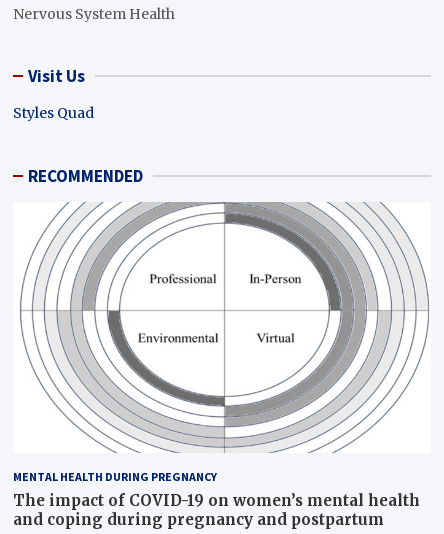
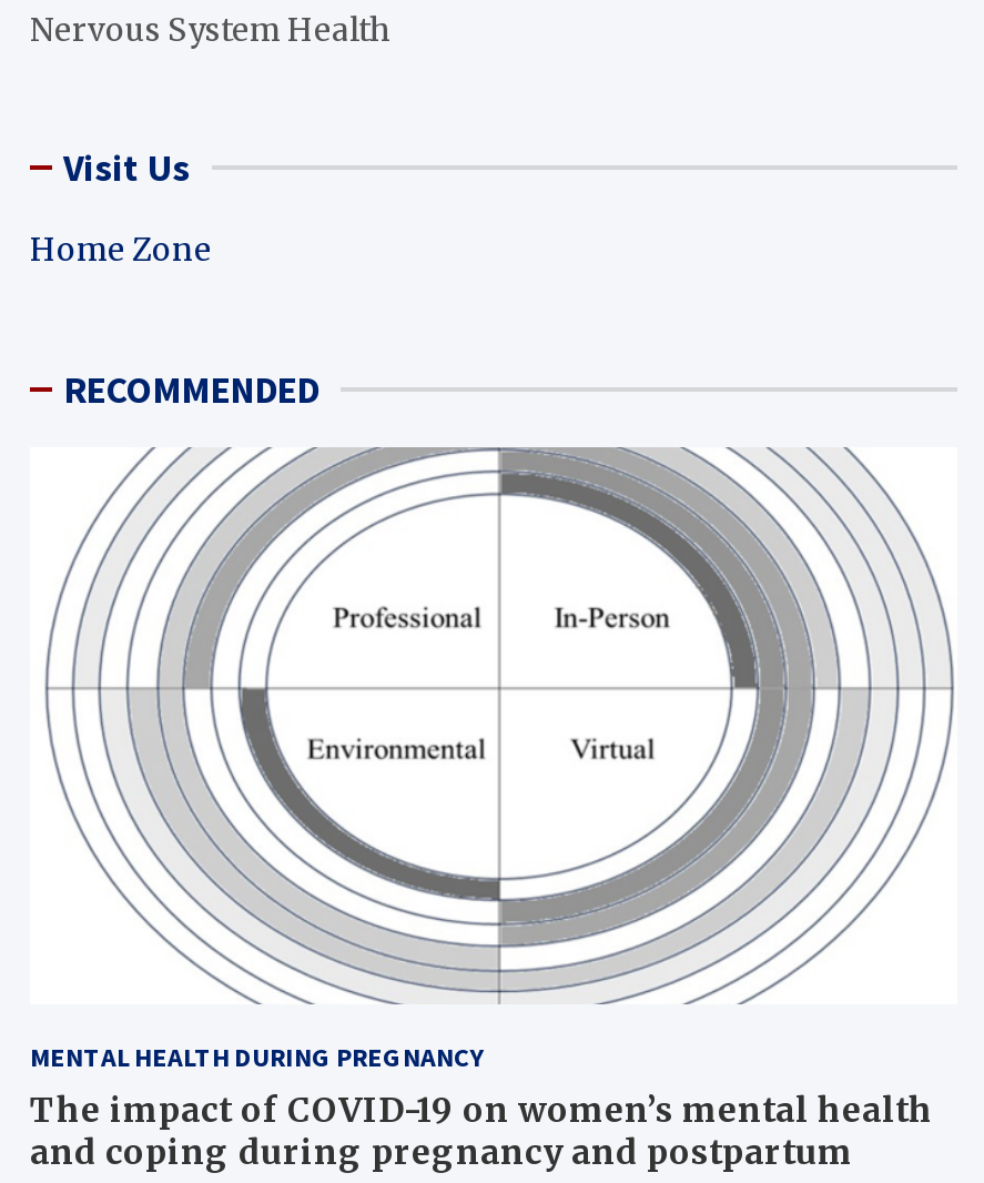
- Styles Quad
+ Home Zone
